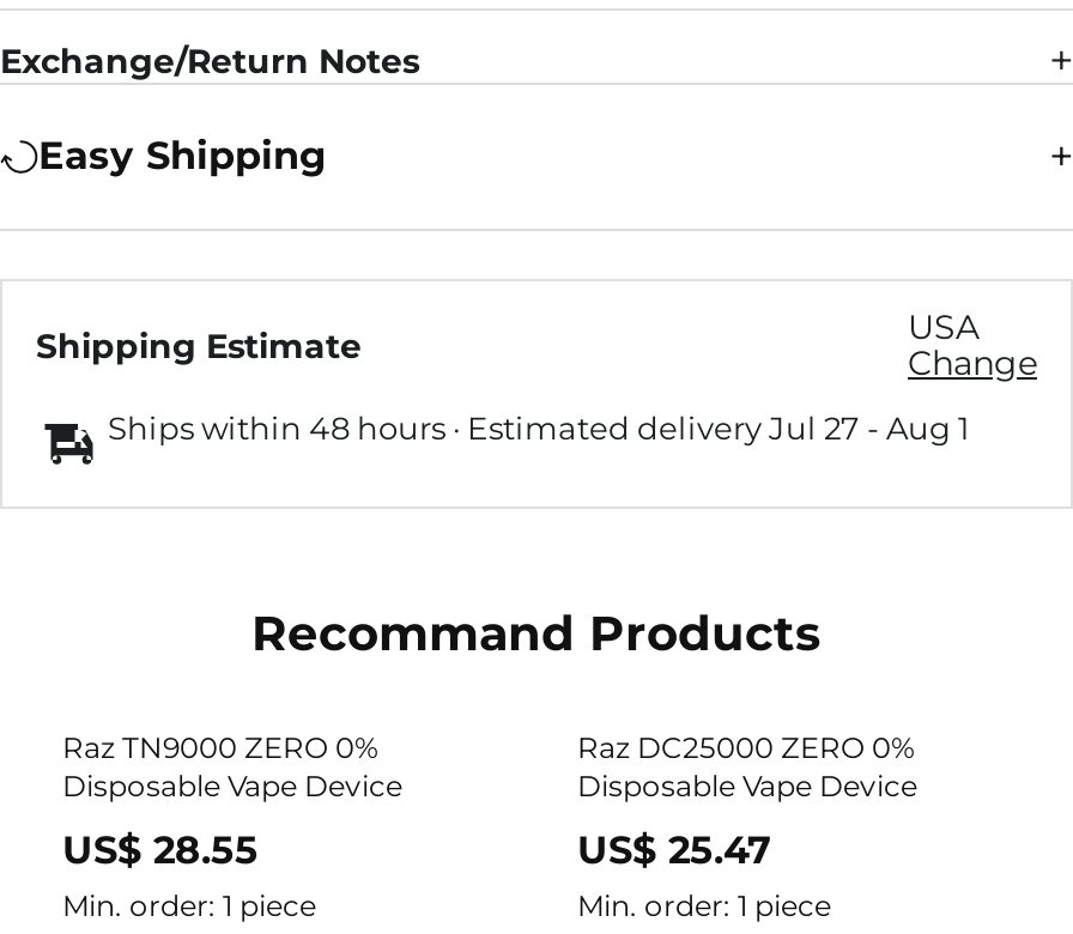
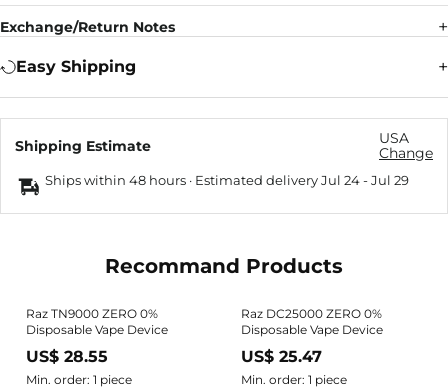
- Ships within 48 hours · Estimated delivery Jul 27 - Aug 1
+ Ships within 48 hours · Estimated delivery Jul 24 - Jul 29
